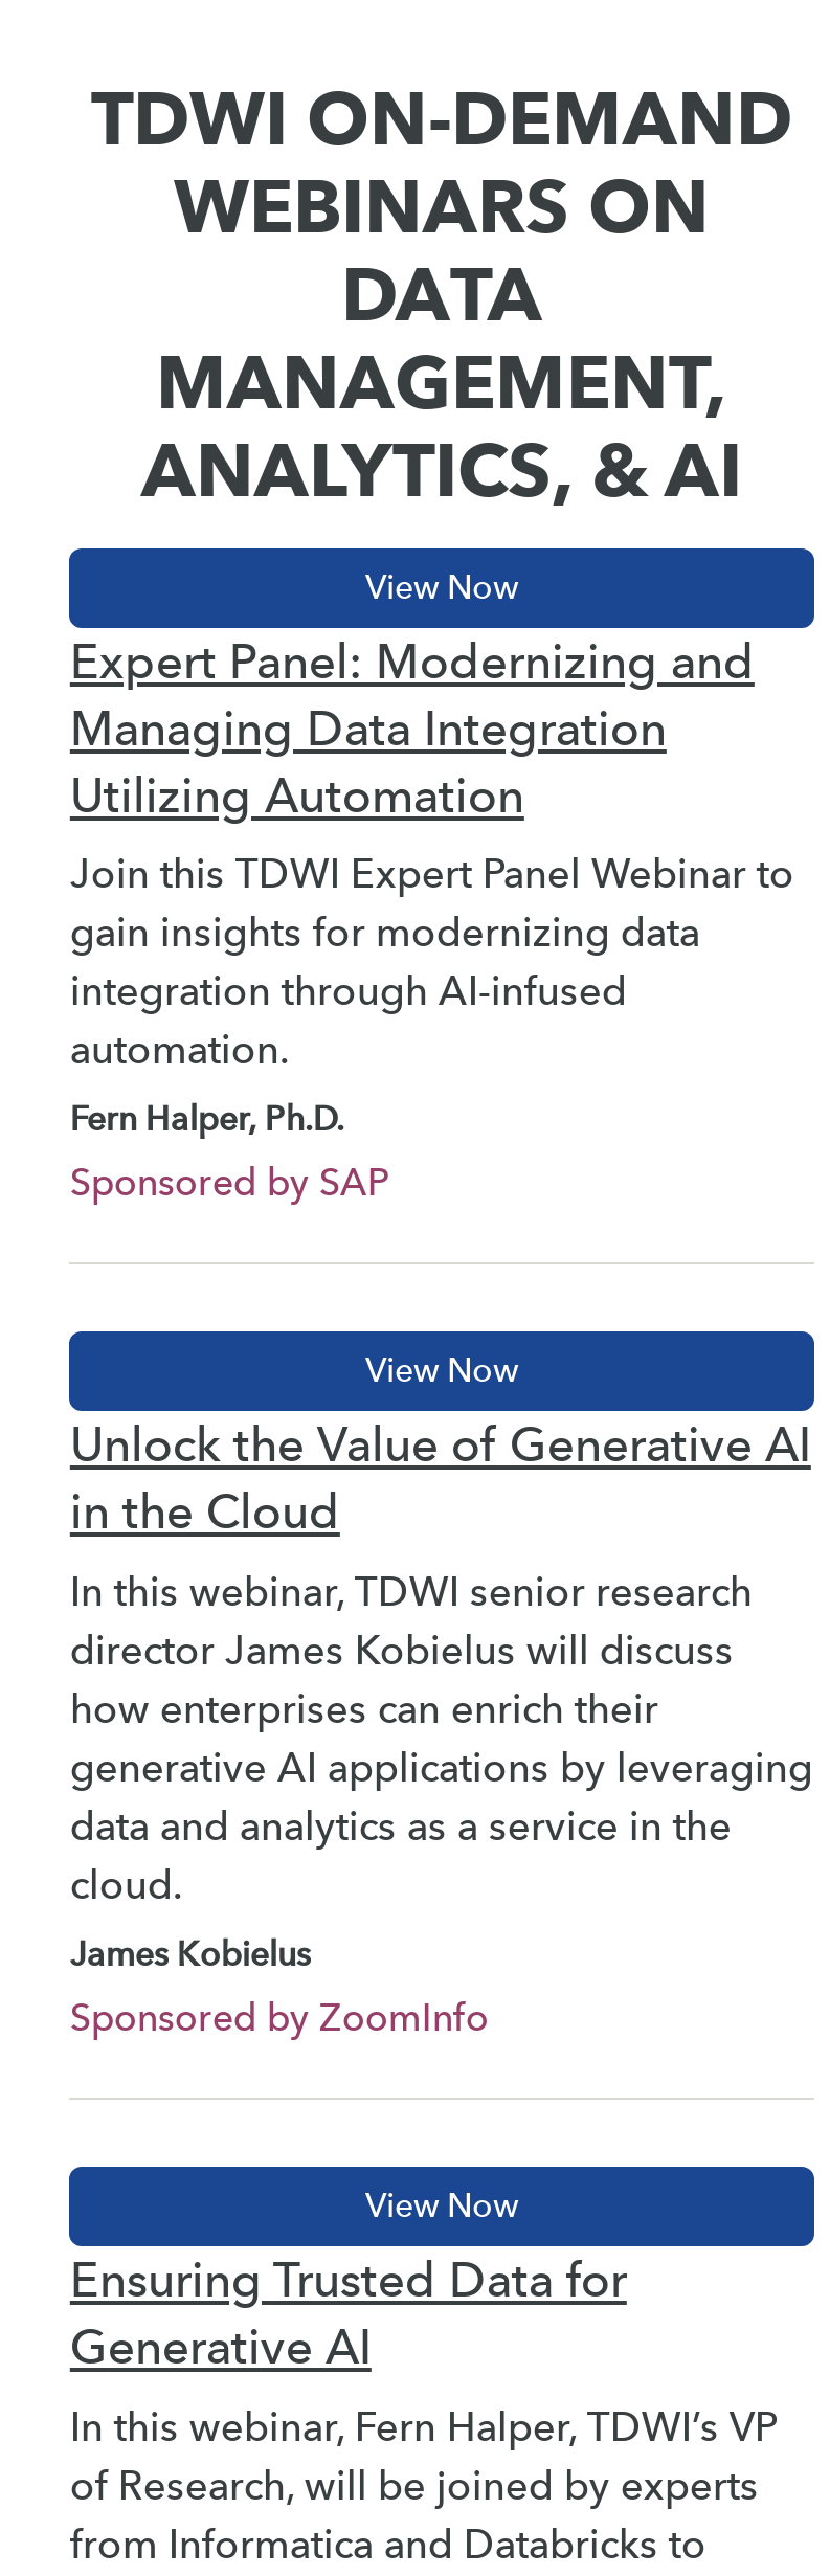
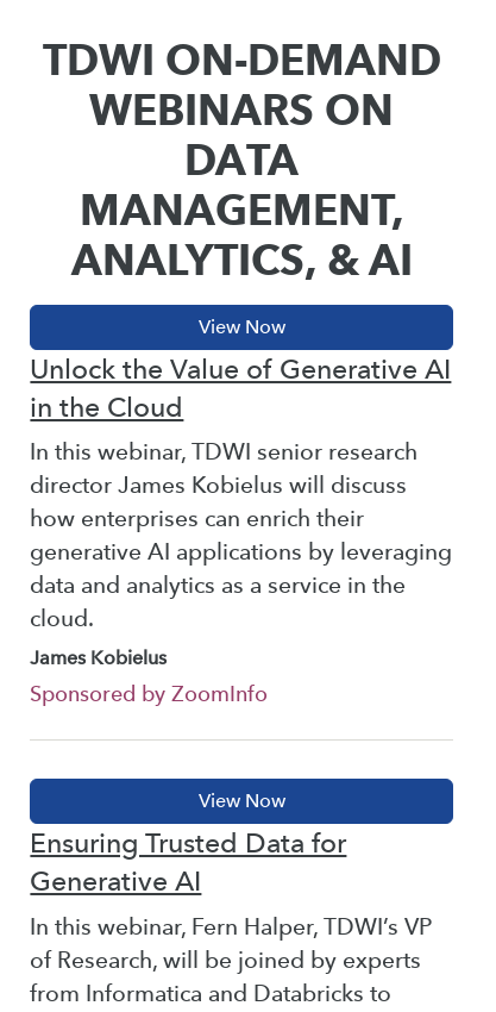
- Expert Panel: Modernizing and
- Managing Data Integration
- Utilizing Automation
- Join this TDWI Expert Panel Webinar to
- gain insights for modernizing data
- integration through AI-infused
- automation.
- Fern Halper, Ph.D.
- Sponsored by SAP
